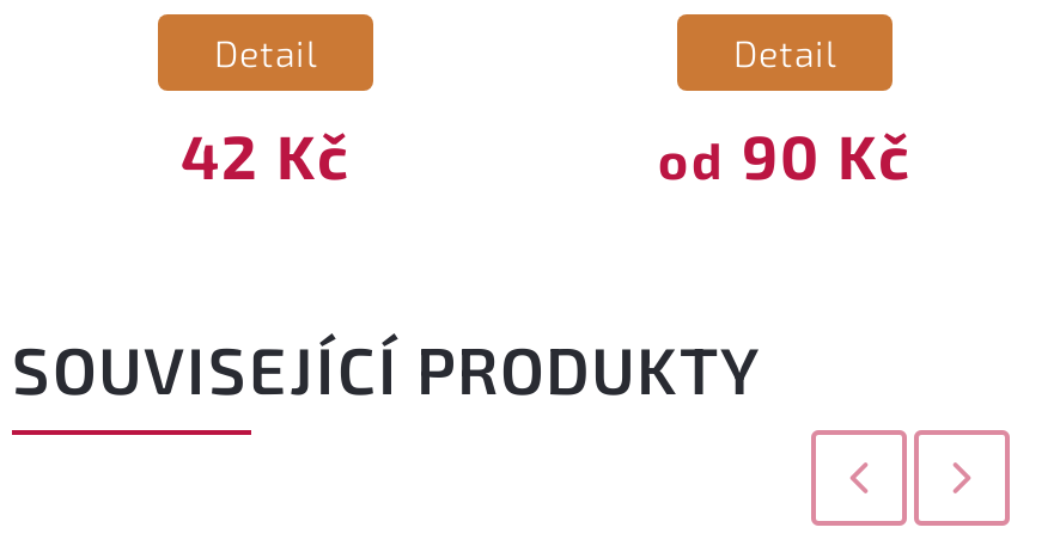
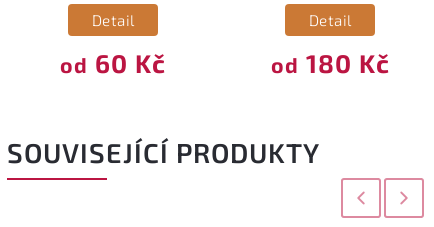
- 42 Kč
+ od 60 Kč

- od 90 Kč
+ od 180 Kč
